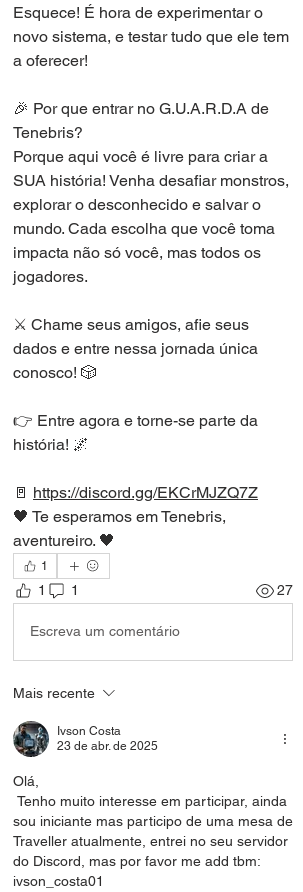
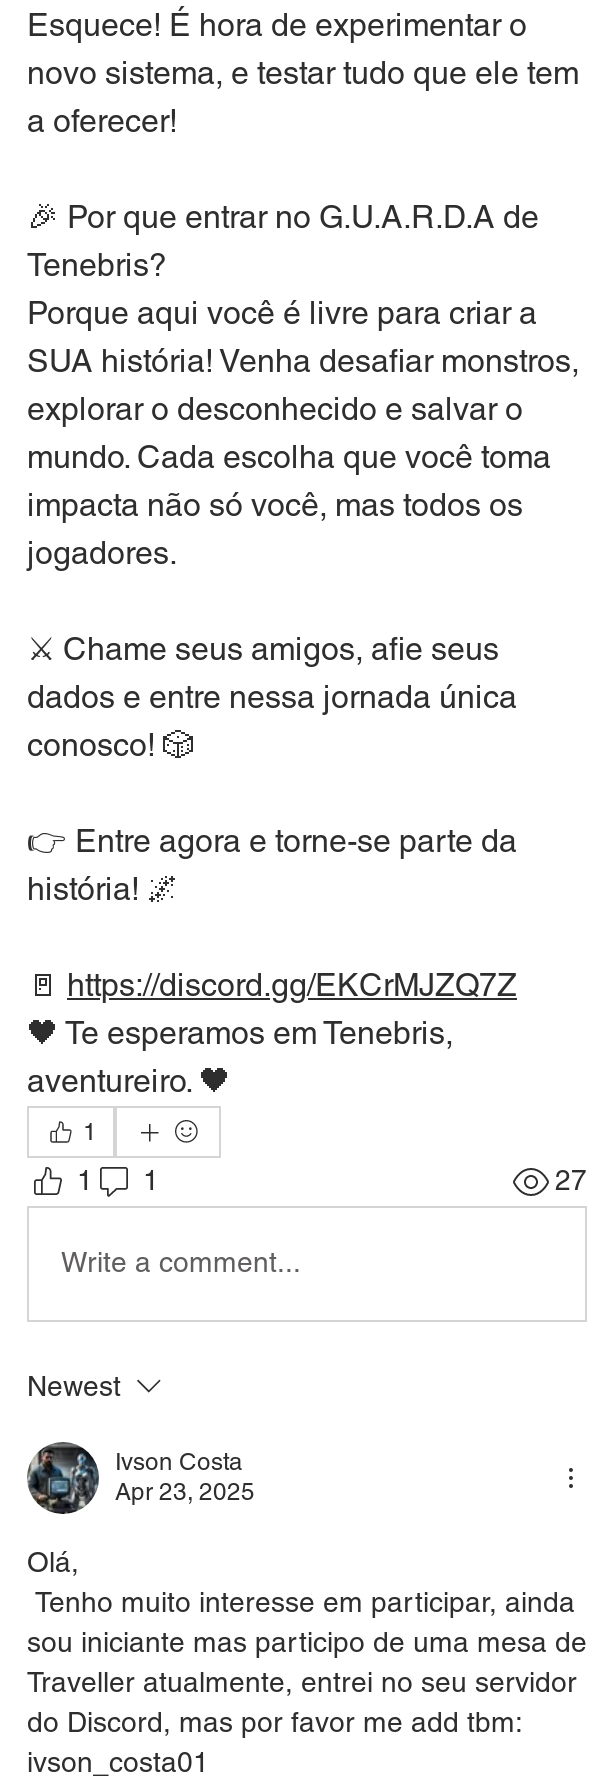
- Escreva um comentário
+ Write a comment...

- Mais recente
+ Newest

- 23 de abr. de 2025
+ Apr 23, 2025
